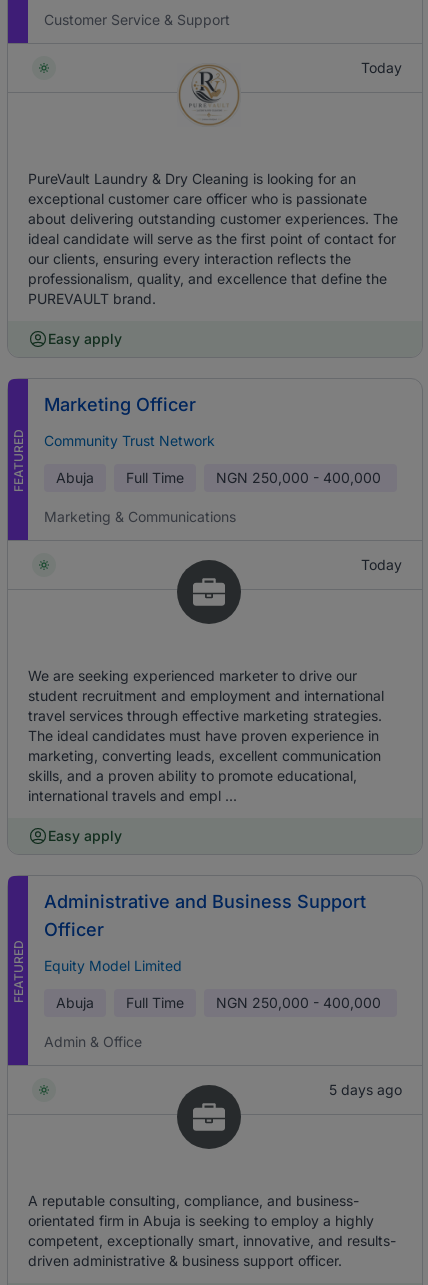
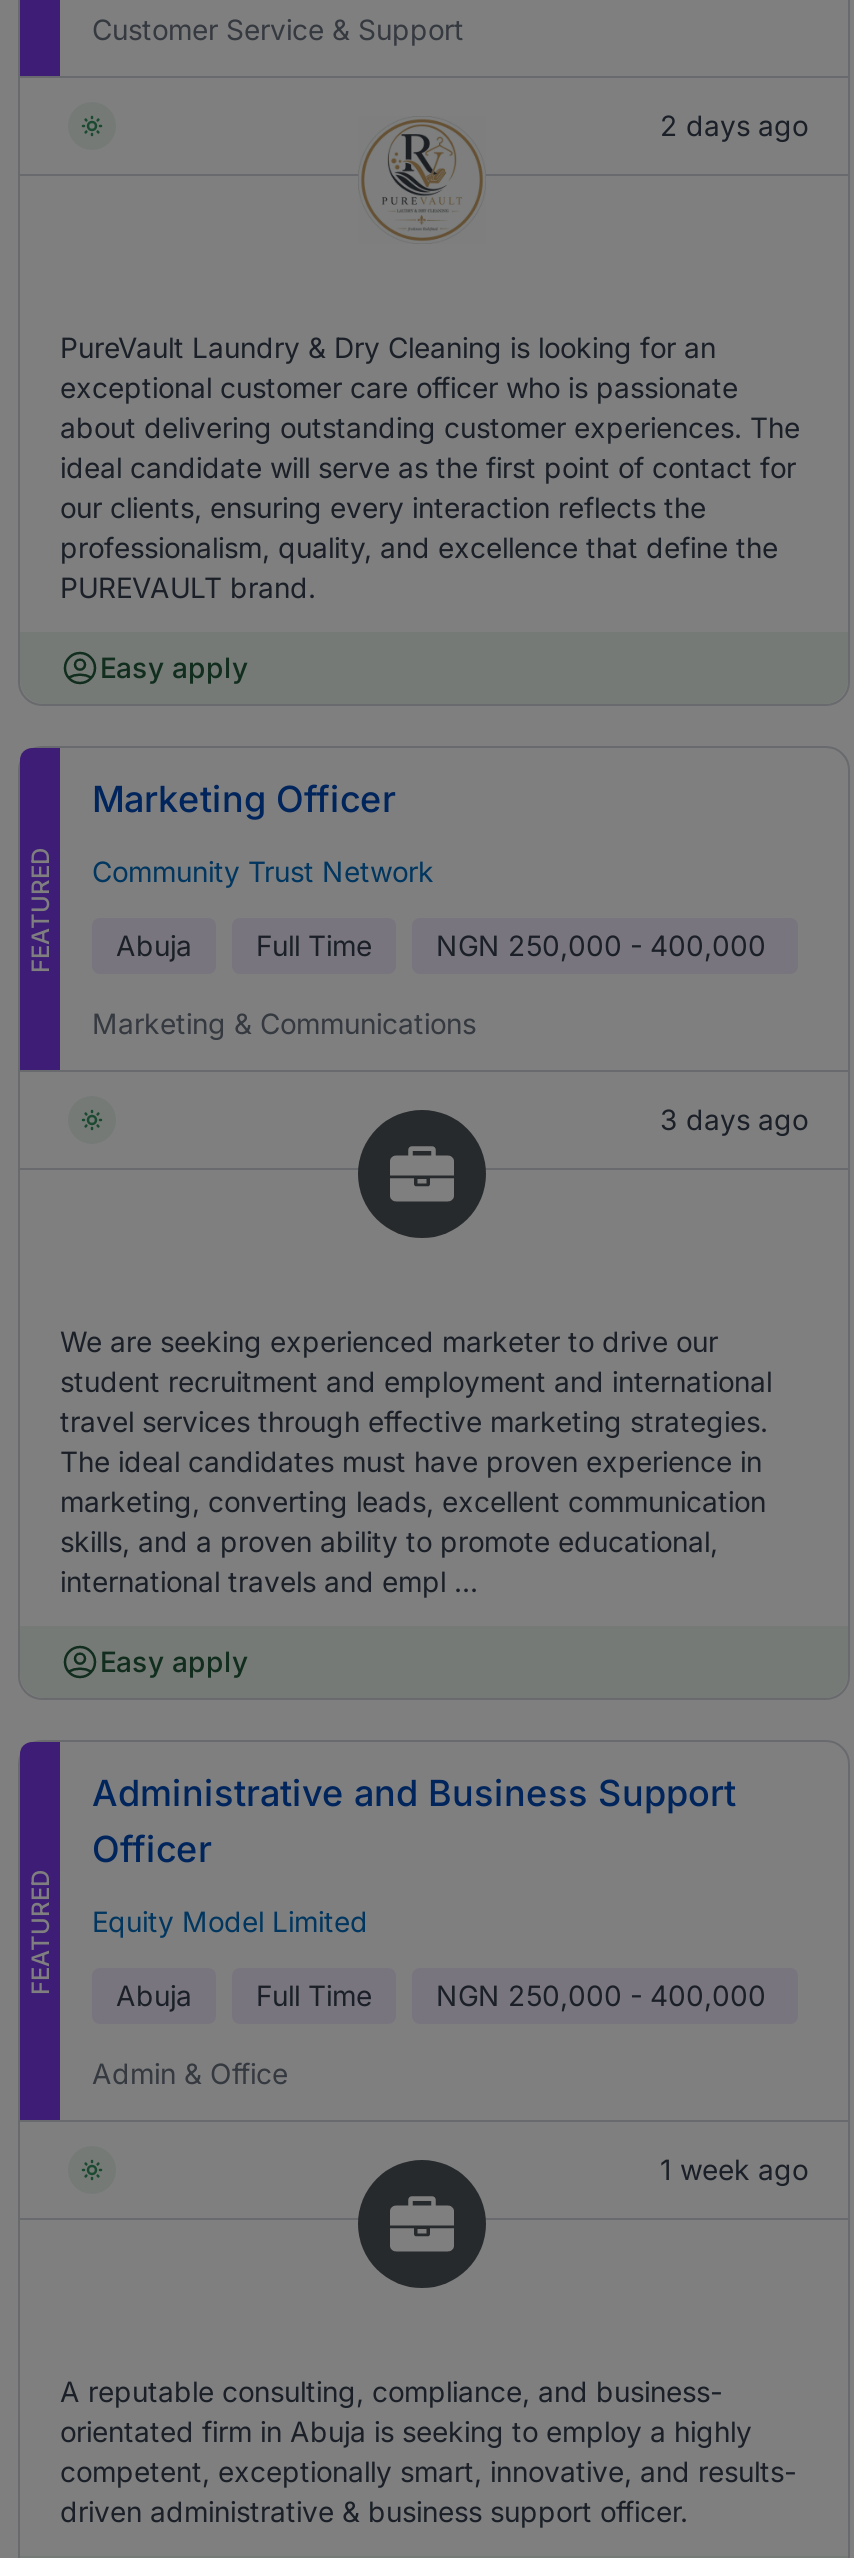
- Today
+ 2 days ago

- Today
+ 3 days ago

- 5 days ago
+ 1 week ago
